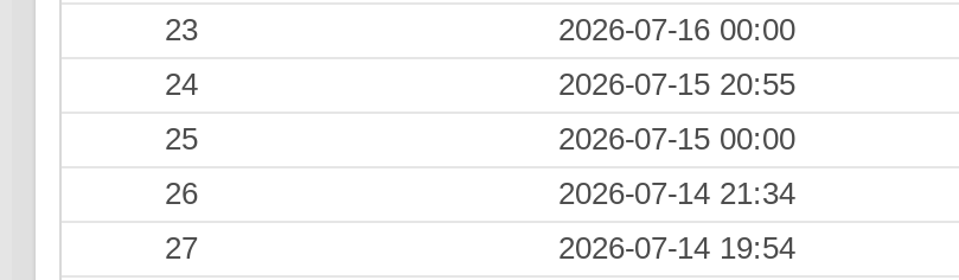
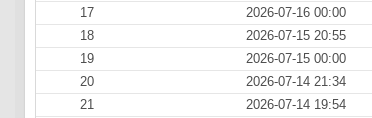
- 23
+ 17

- 24
+ 18

- 25
+ 19

- 26
+ 20

- 27
+ 21
